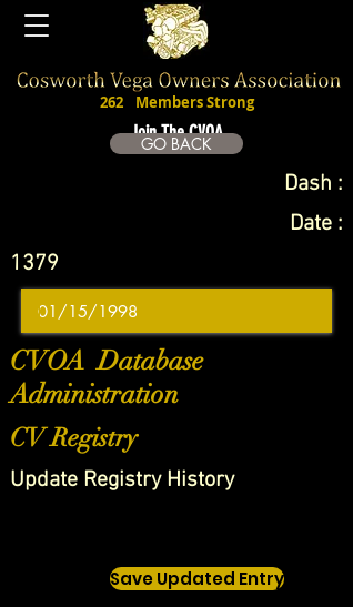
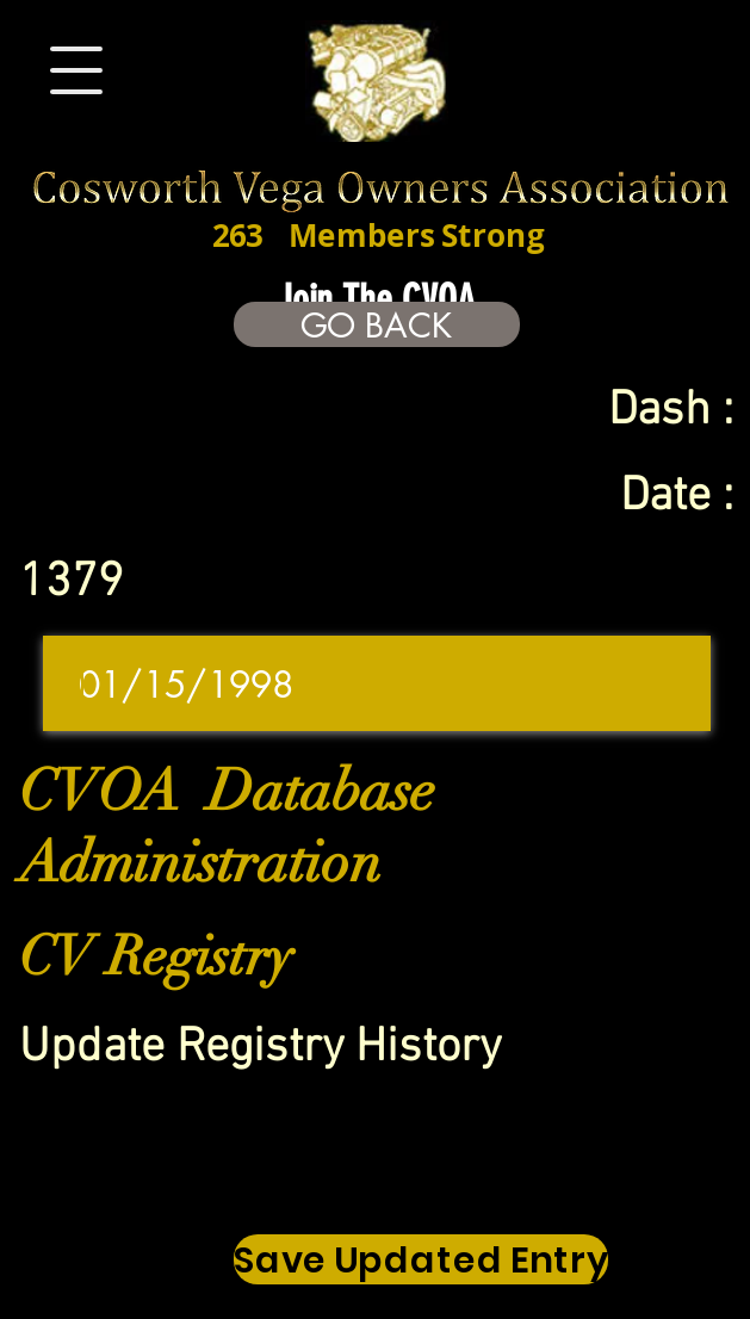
- 262 Members Strong
+ 263 Members Strong
